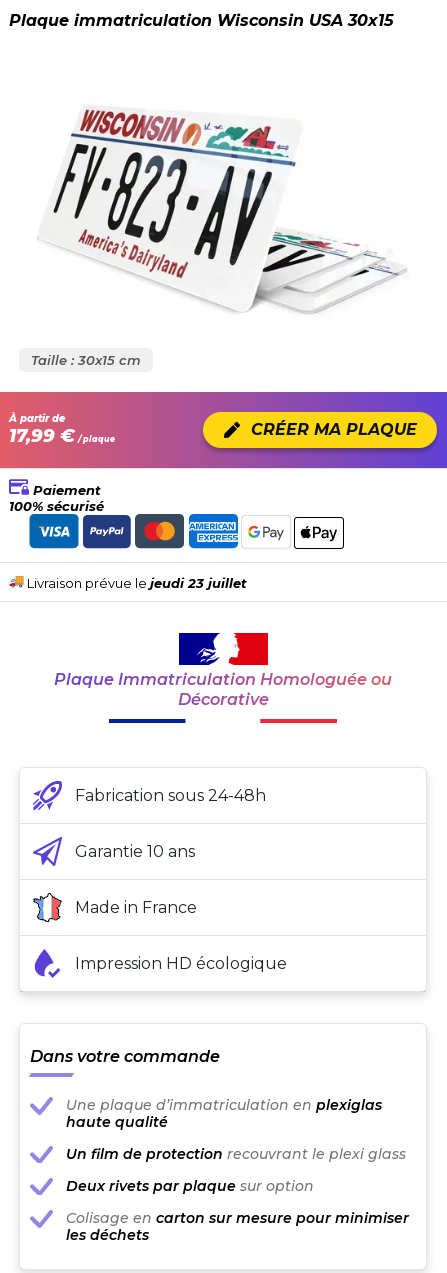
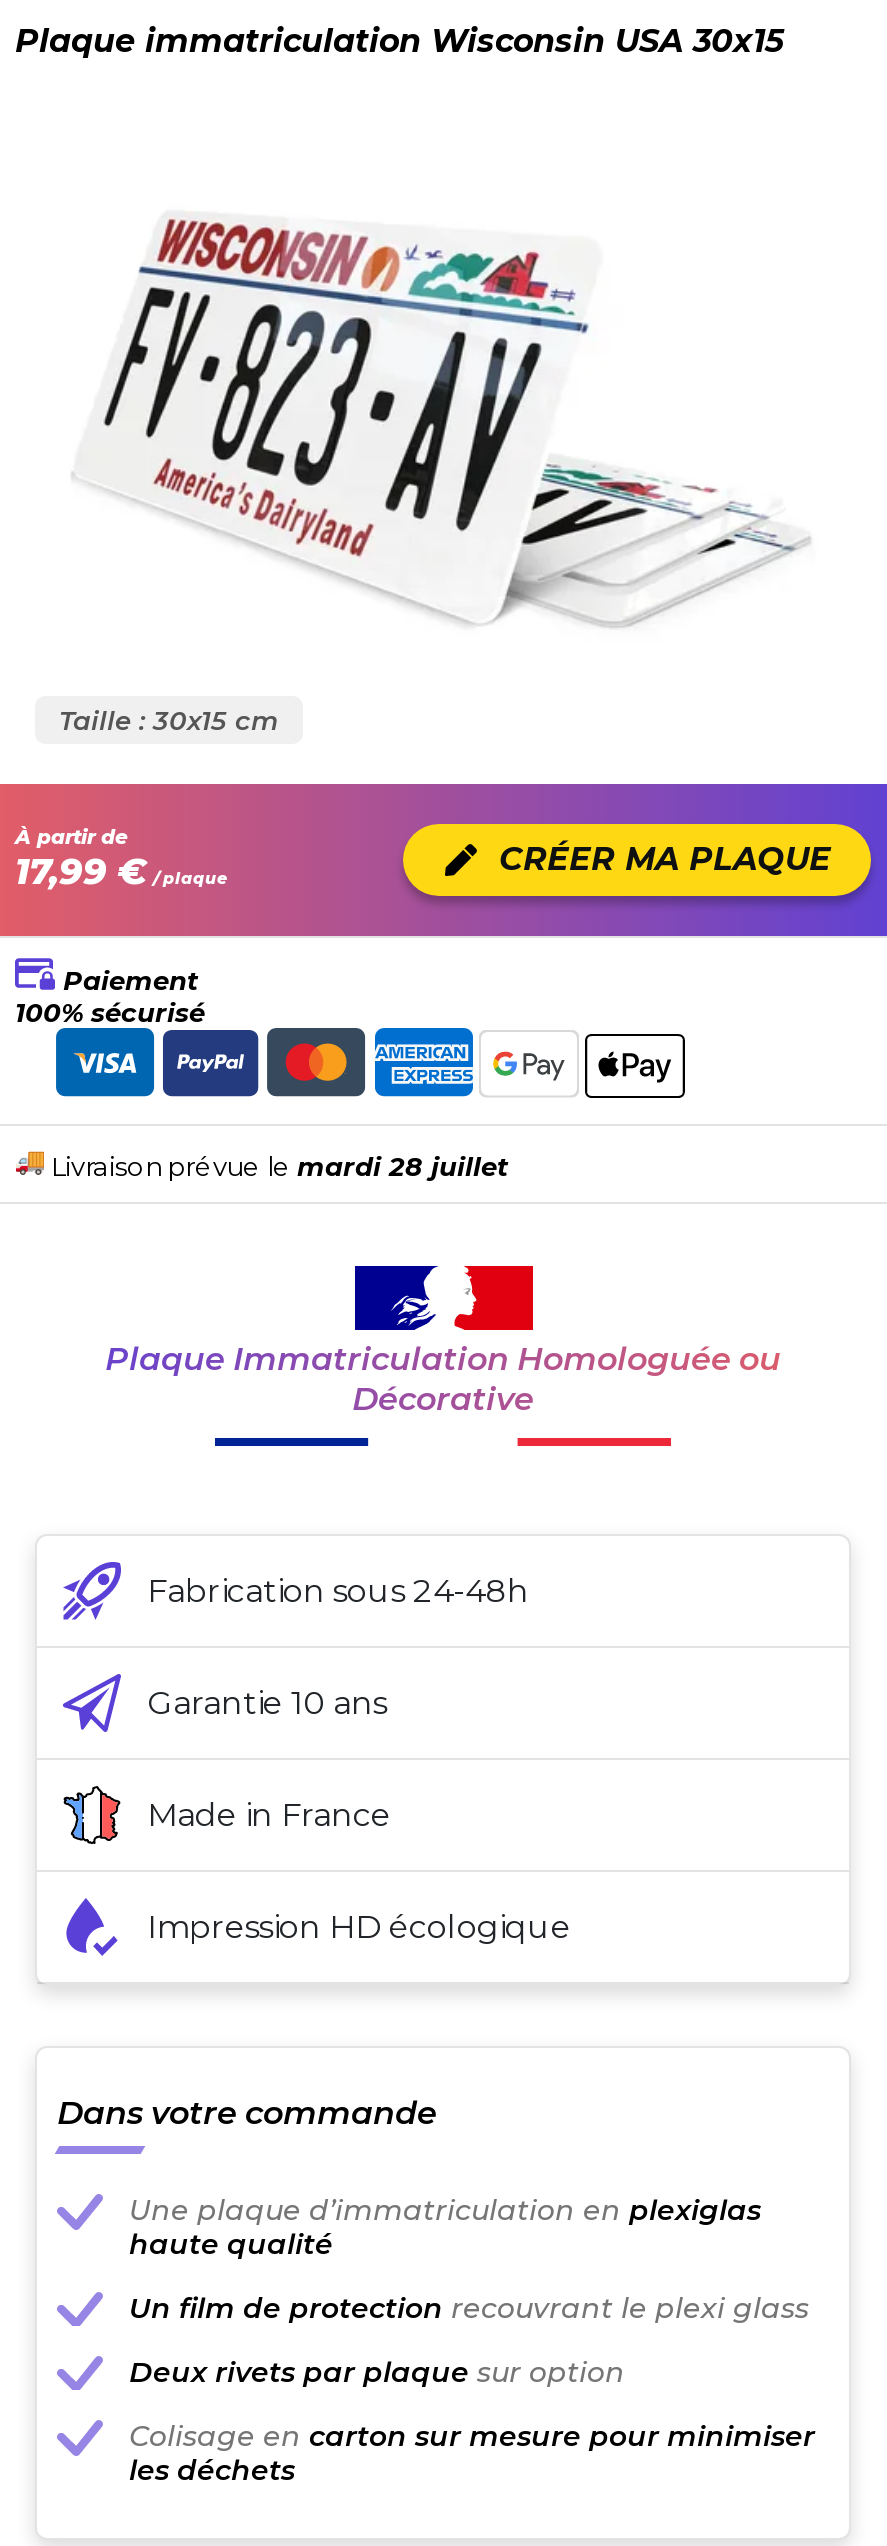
- Livraison prévue le jeudi 23 juillet
+ Livraison prévue le mardi 28 juillet
